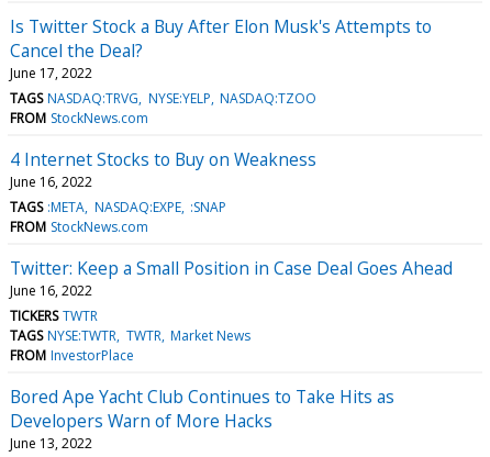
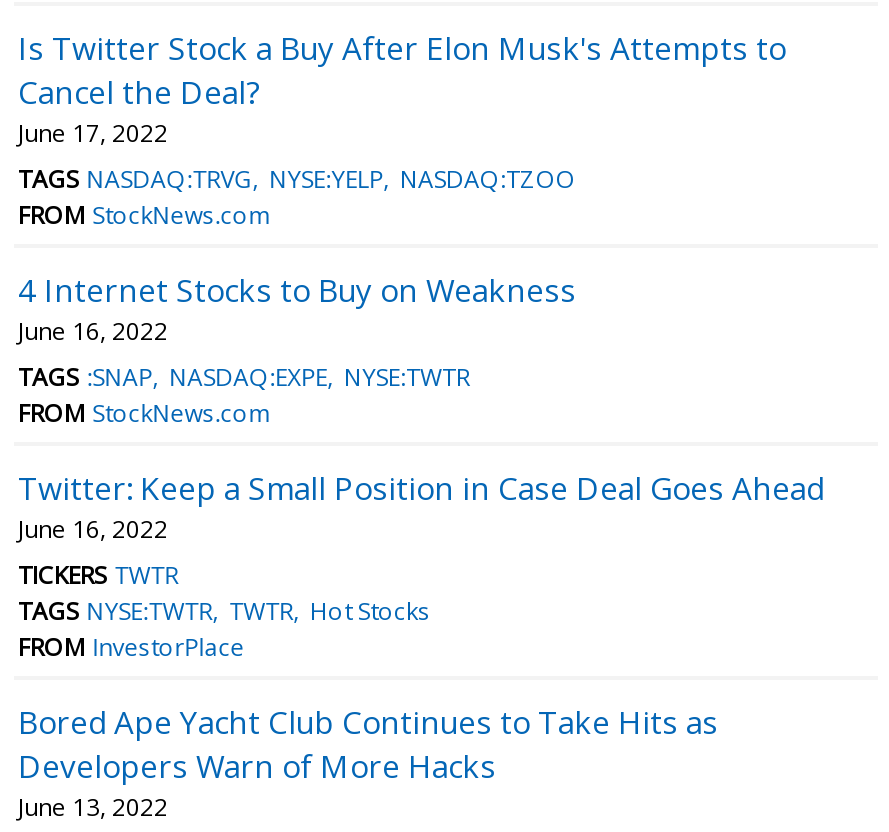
- TAGS :META NASDAQ:EXPE :SNAP
+ TAGS :SNAP NASDAQ:EXPE NYSE:TWTR

- TAGS NYSE:TWTR TWTR Market News
+ TAGS NYSE:TWTR TWTR Hot Stocks
